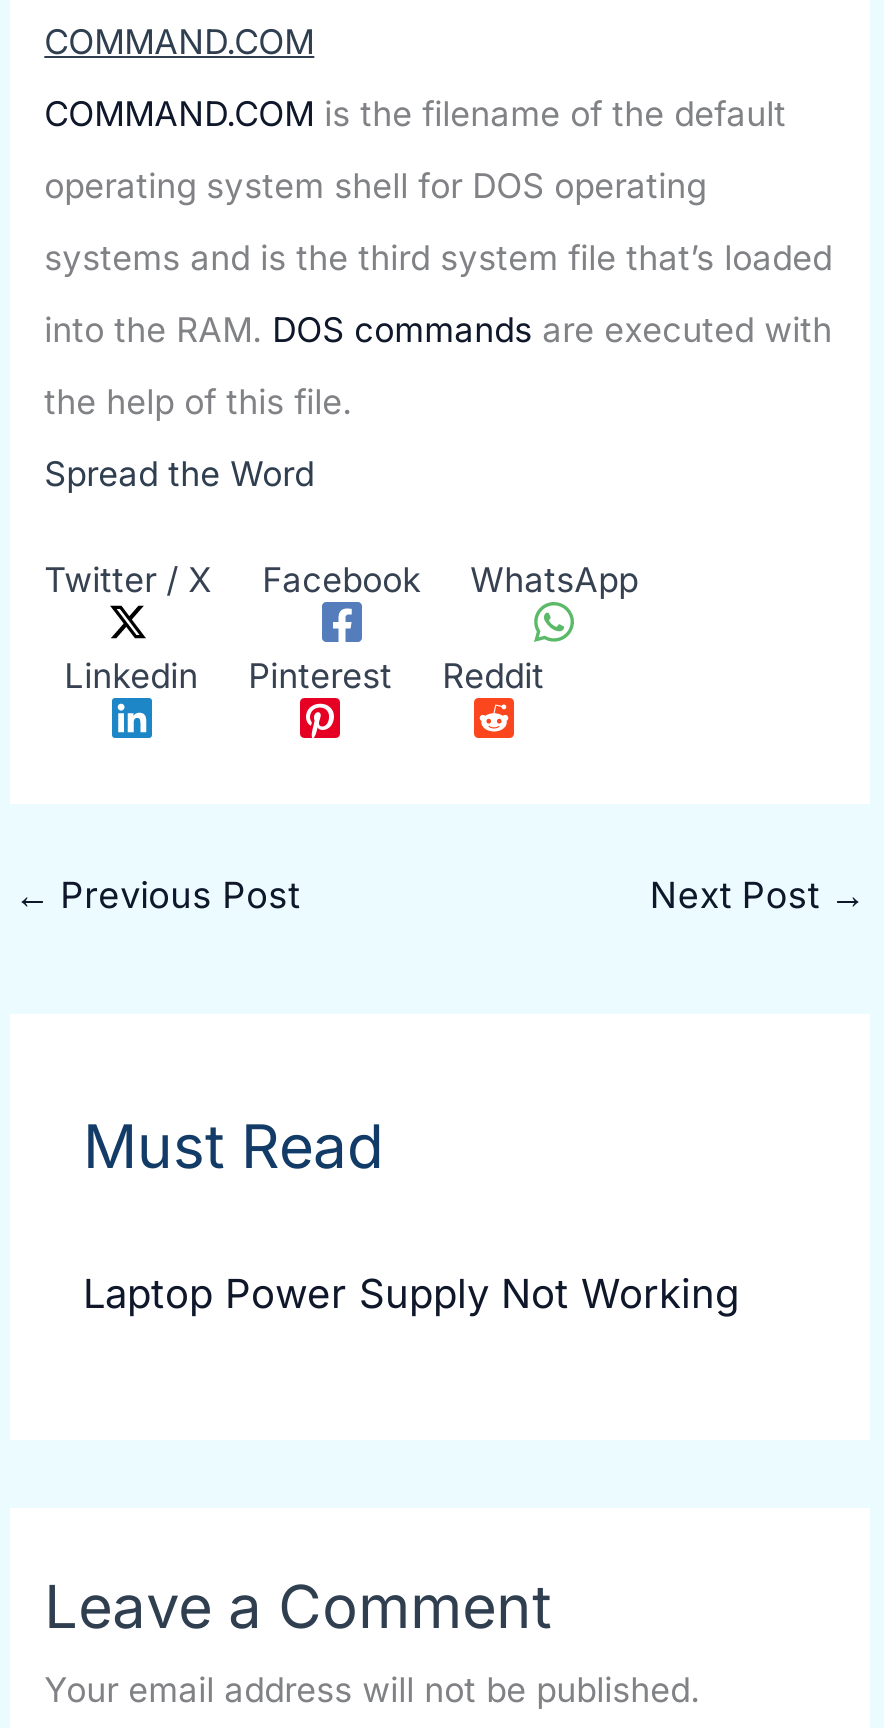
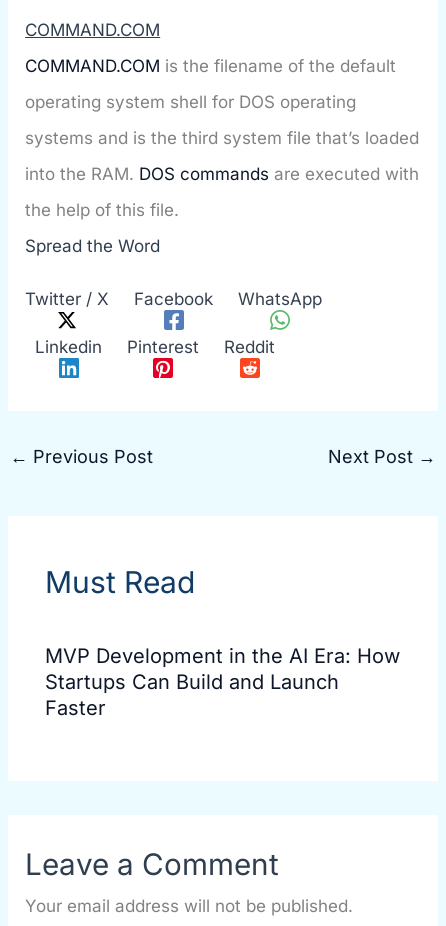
- Laptop Power Supply Not Working
+ MVP Development in the AI Era: How
+ Startups Can Build and Launch
+ Faster
